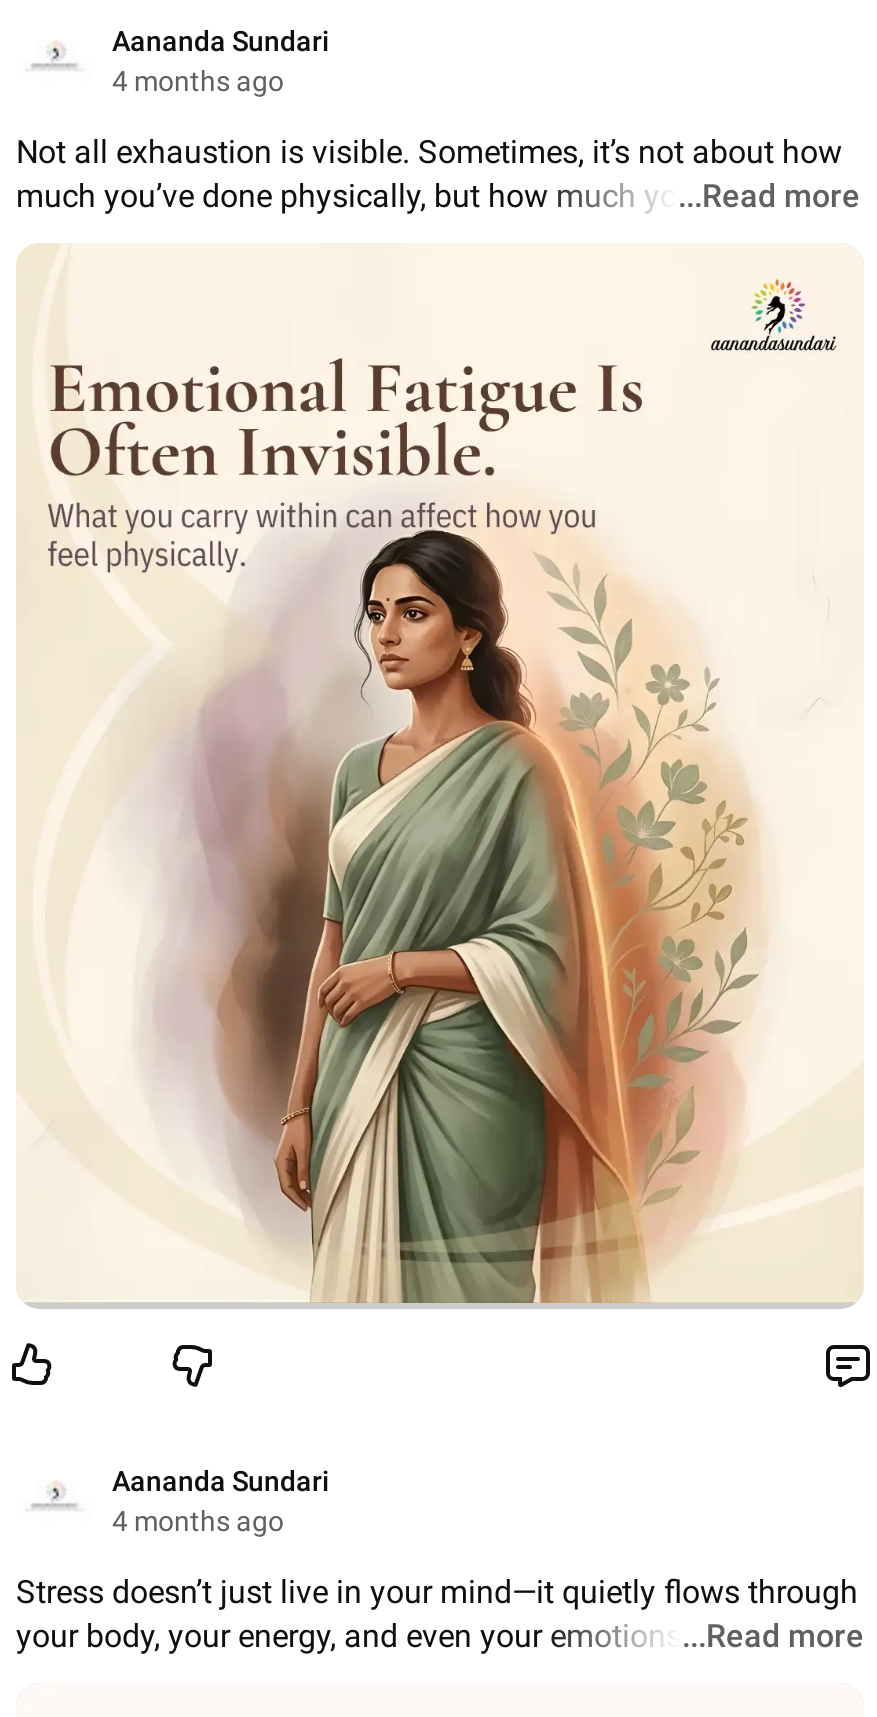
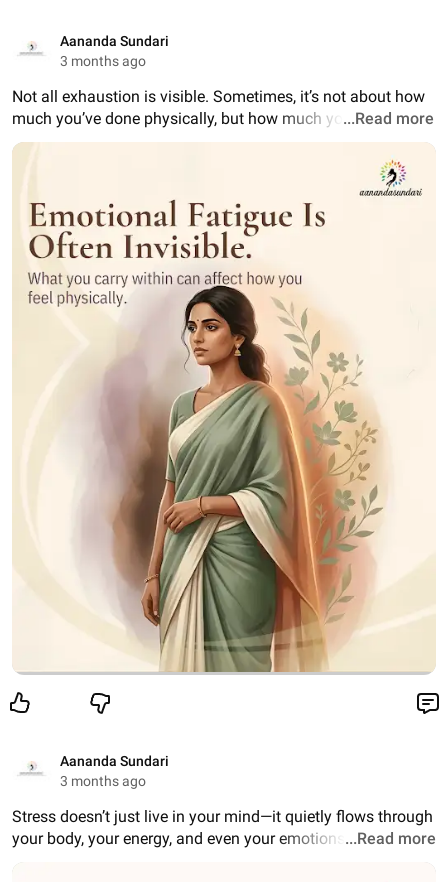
- 4 months ago
+ 3 months ago

- 4 months ago
+ 3 months ago
